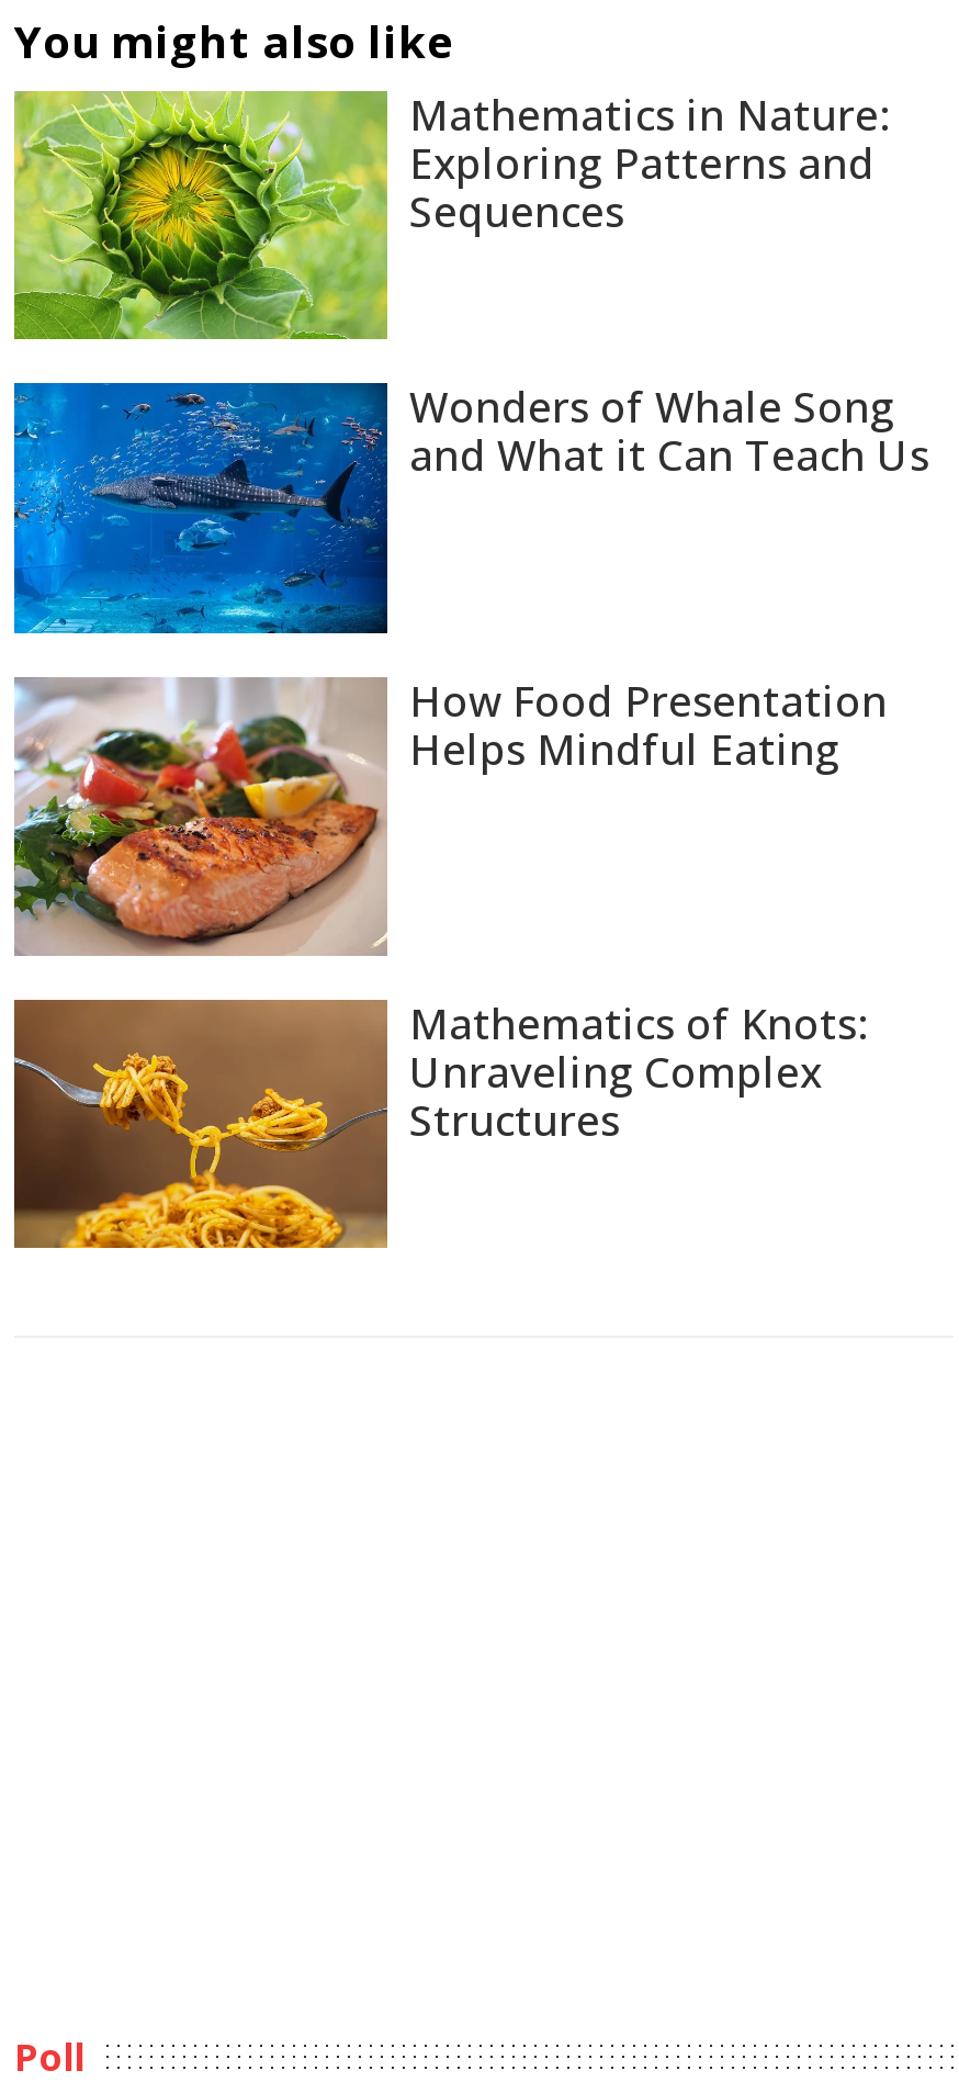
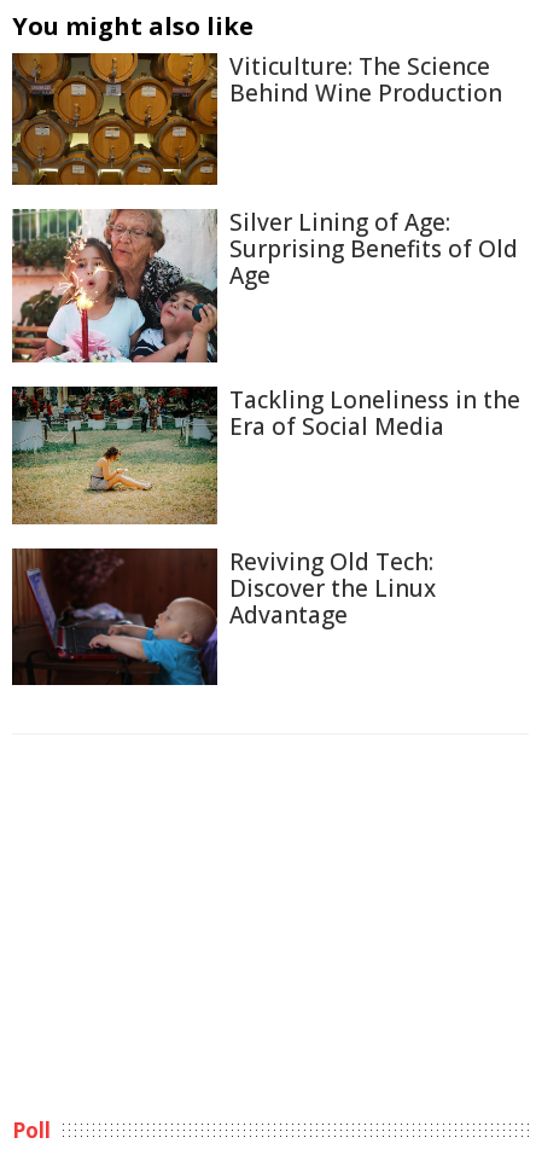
- [image]
- Mathematics in Nature:
- Exploring Patterns and
- Sequences
+ [image]
+ Viticulture: The Science
+ Behind Wine Production

- [image]
- Wonders of Whale Song
- and What it Can Teach Us
+ [image]
+ Silver Lining of Age:
+ Surprising Benefits of Old
+ Age

- [image]
- How Food Presentation
- Helps Mindful Eating
+ [image]
+ Tackling Loneliness in the
+ Era of Social Media

- [image]
- Mathematics of Knots:
- Unraveling Complex
- Structures
+ [image]
+ Reviving Old Tech:
+ Discover the Linux
+ Advantage
